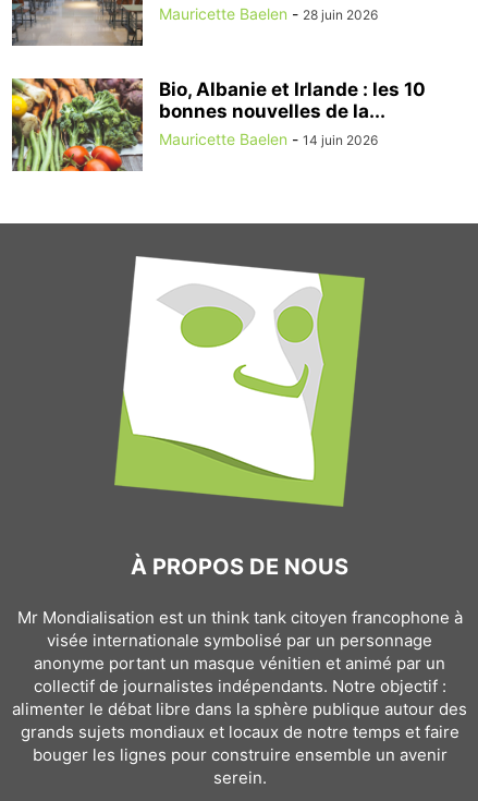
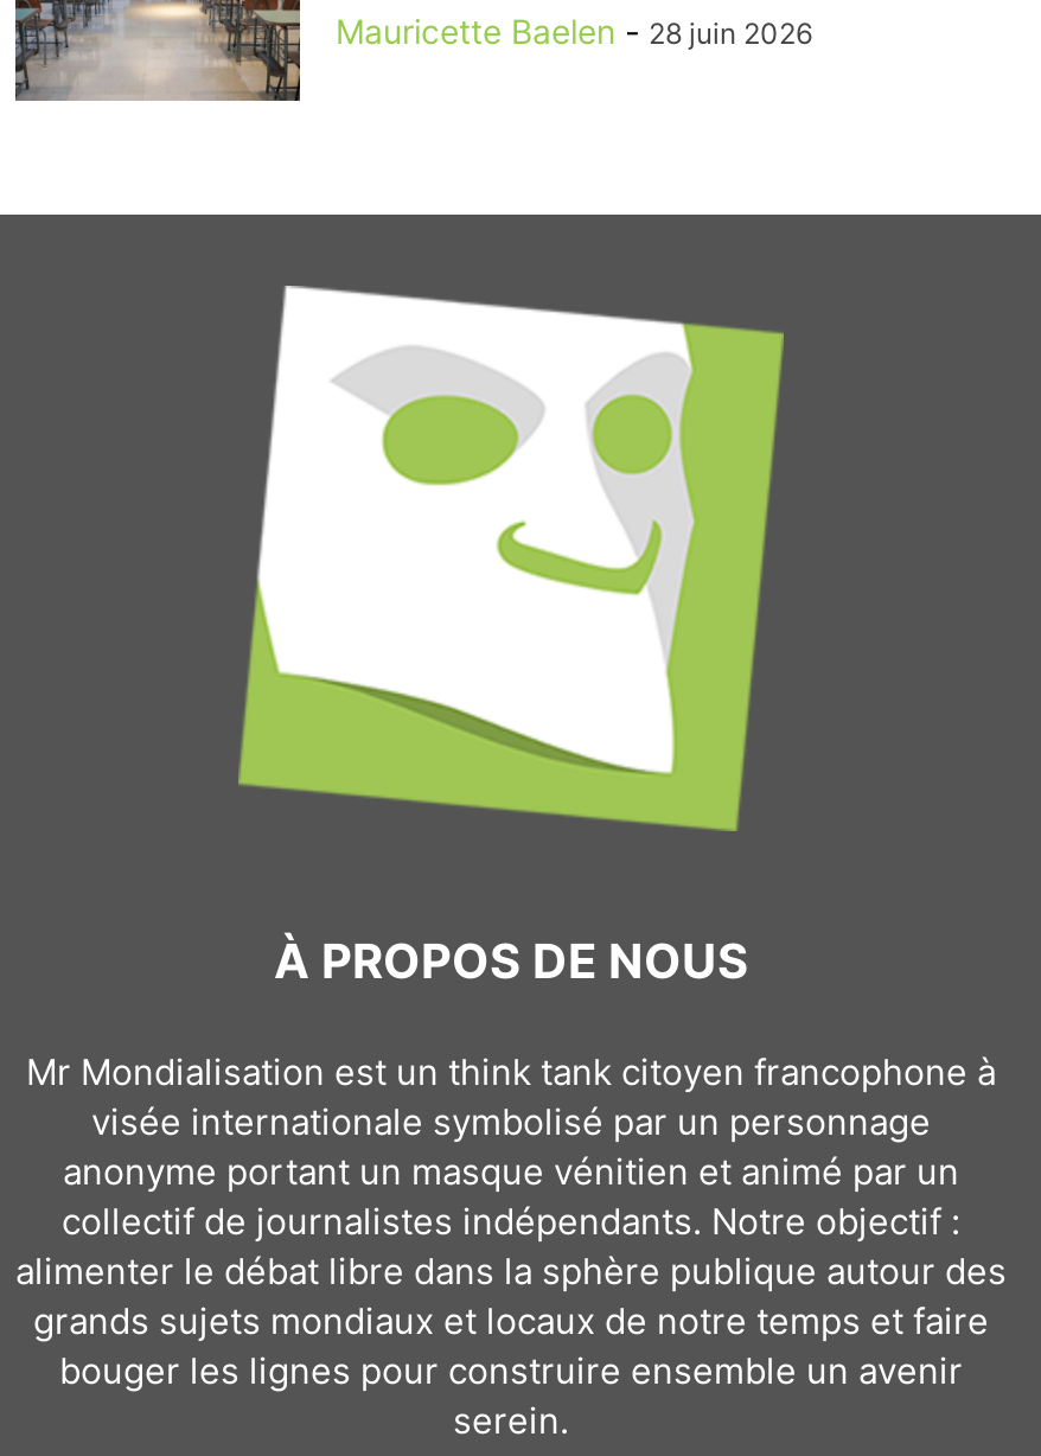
- [image]
- Bio, Albanie et Irlande : les 10
- bonnes nouvelles de la...
- Mauricette Baelen - 14 juin 2026
